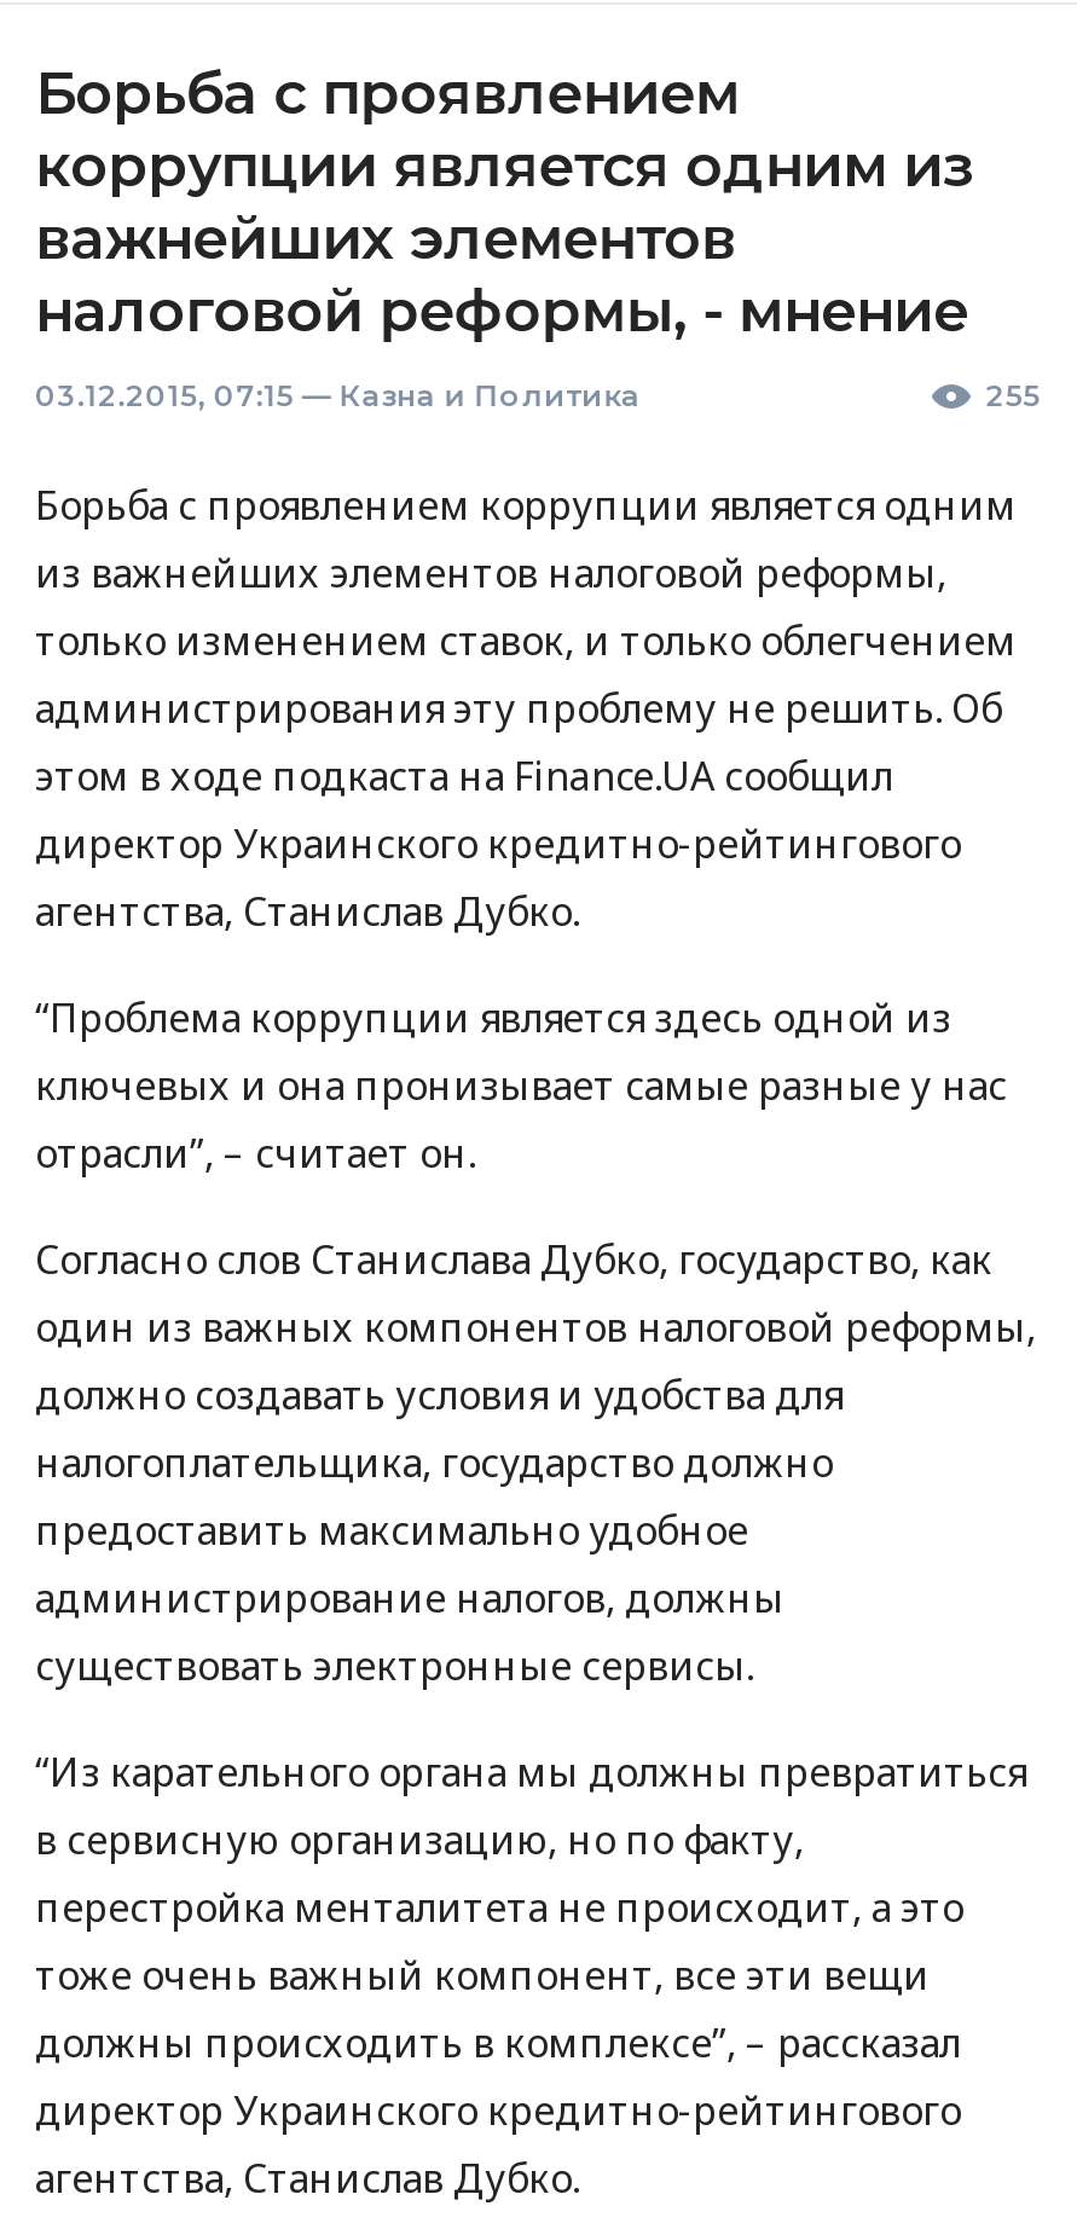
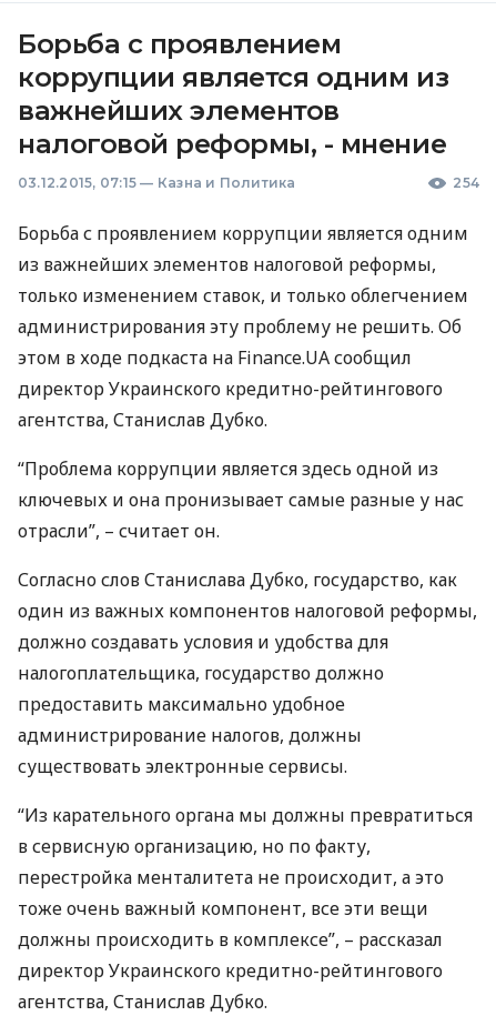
- 255
+ 254
